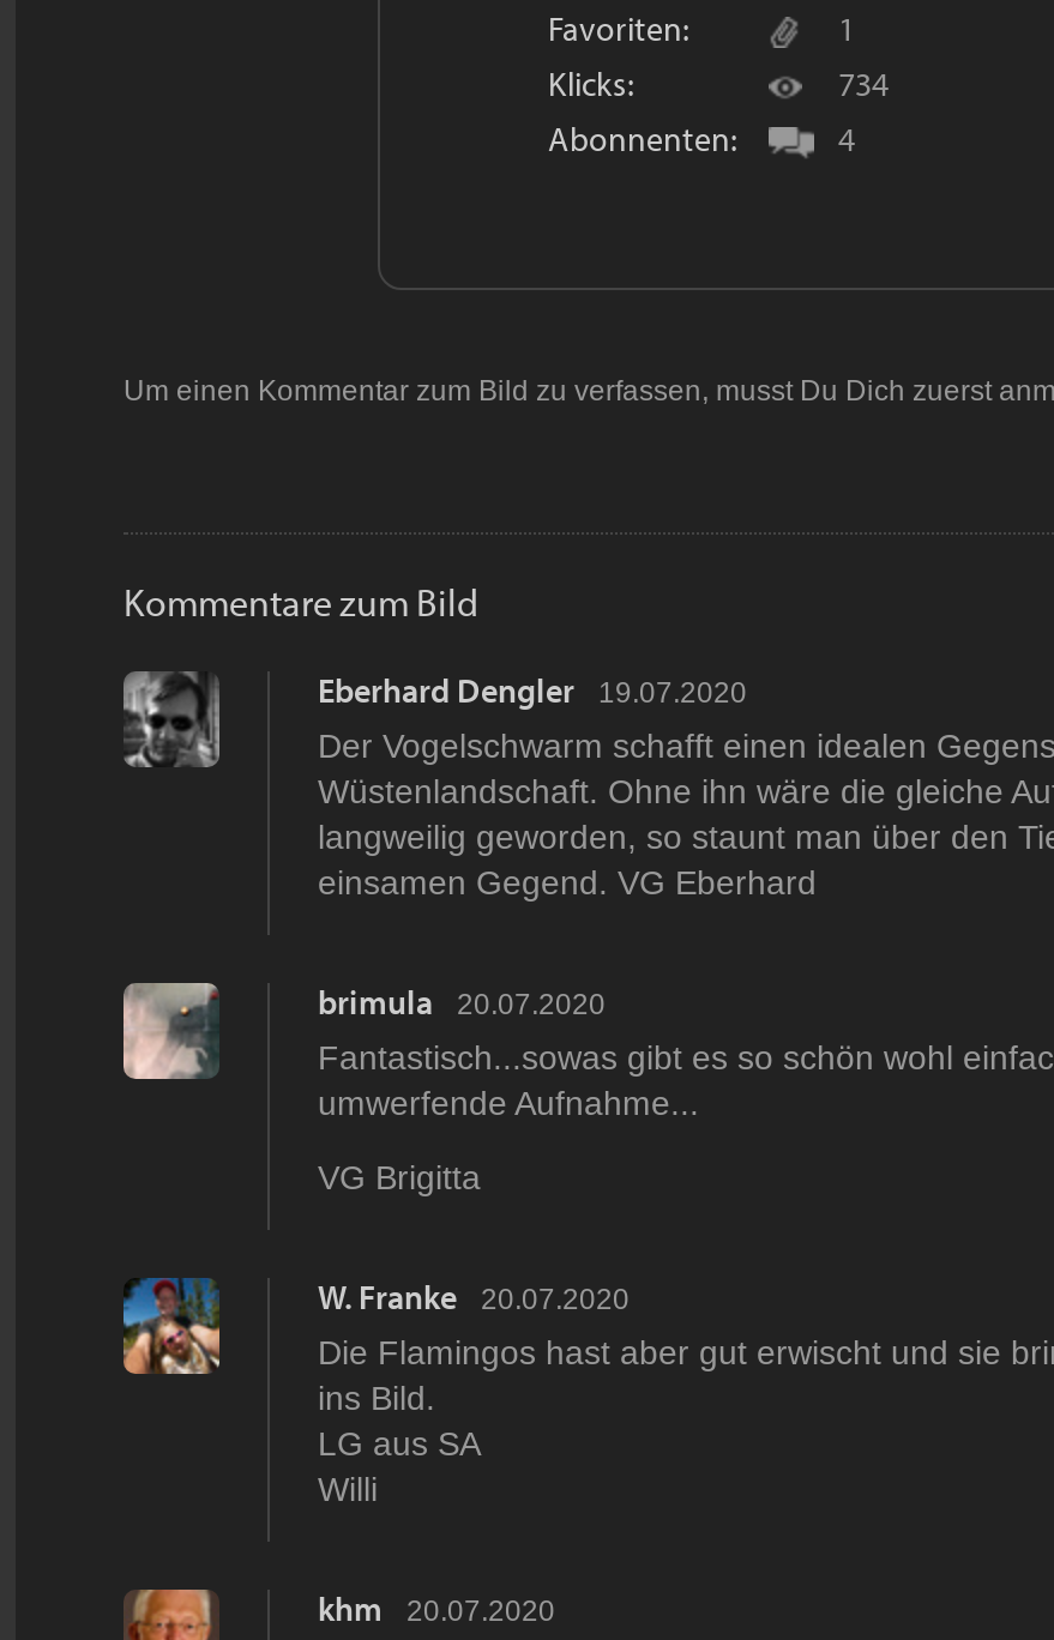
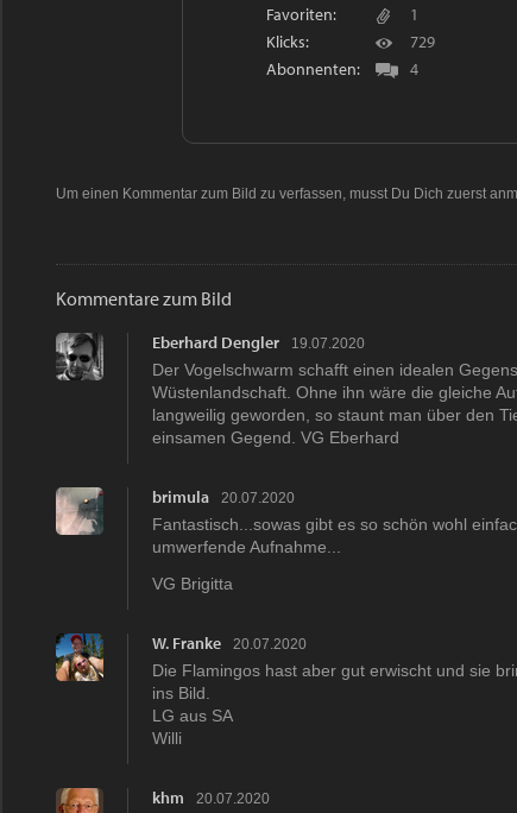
- 734
+ 729
